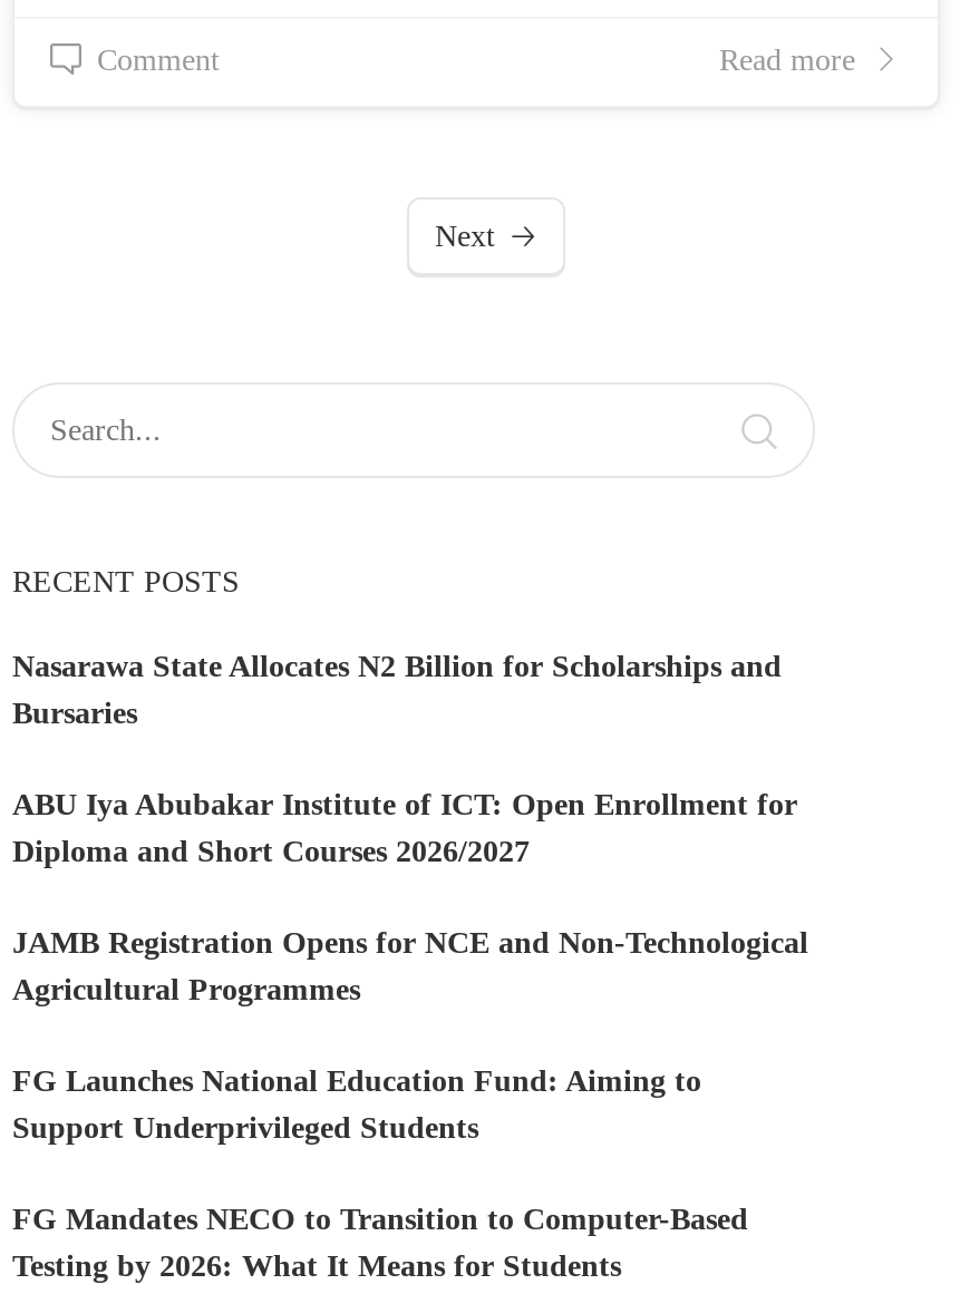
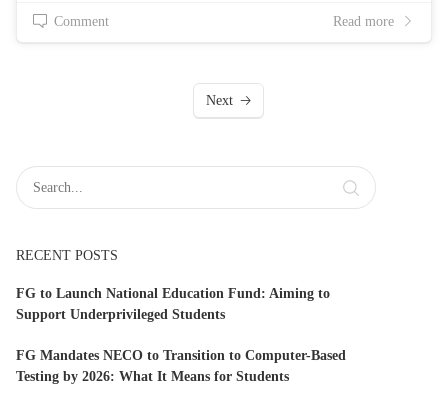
- Nasarawa State Allocates N2 Billion for Scholarships and
- Bursaries
- ABU Iya Abubakar Institute of ICT: Open Enrollment for
- Diploma and Short Courses 2026/2027
- JAMB Registration Opens for NCE and Non-Technological
- Agricultural Programmes
- FG Launches National Education Fund: Aiming to
+ FG to Launch National Education Fund: Aiming to
